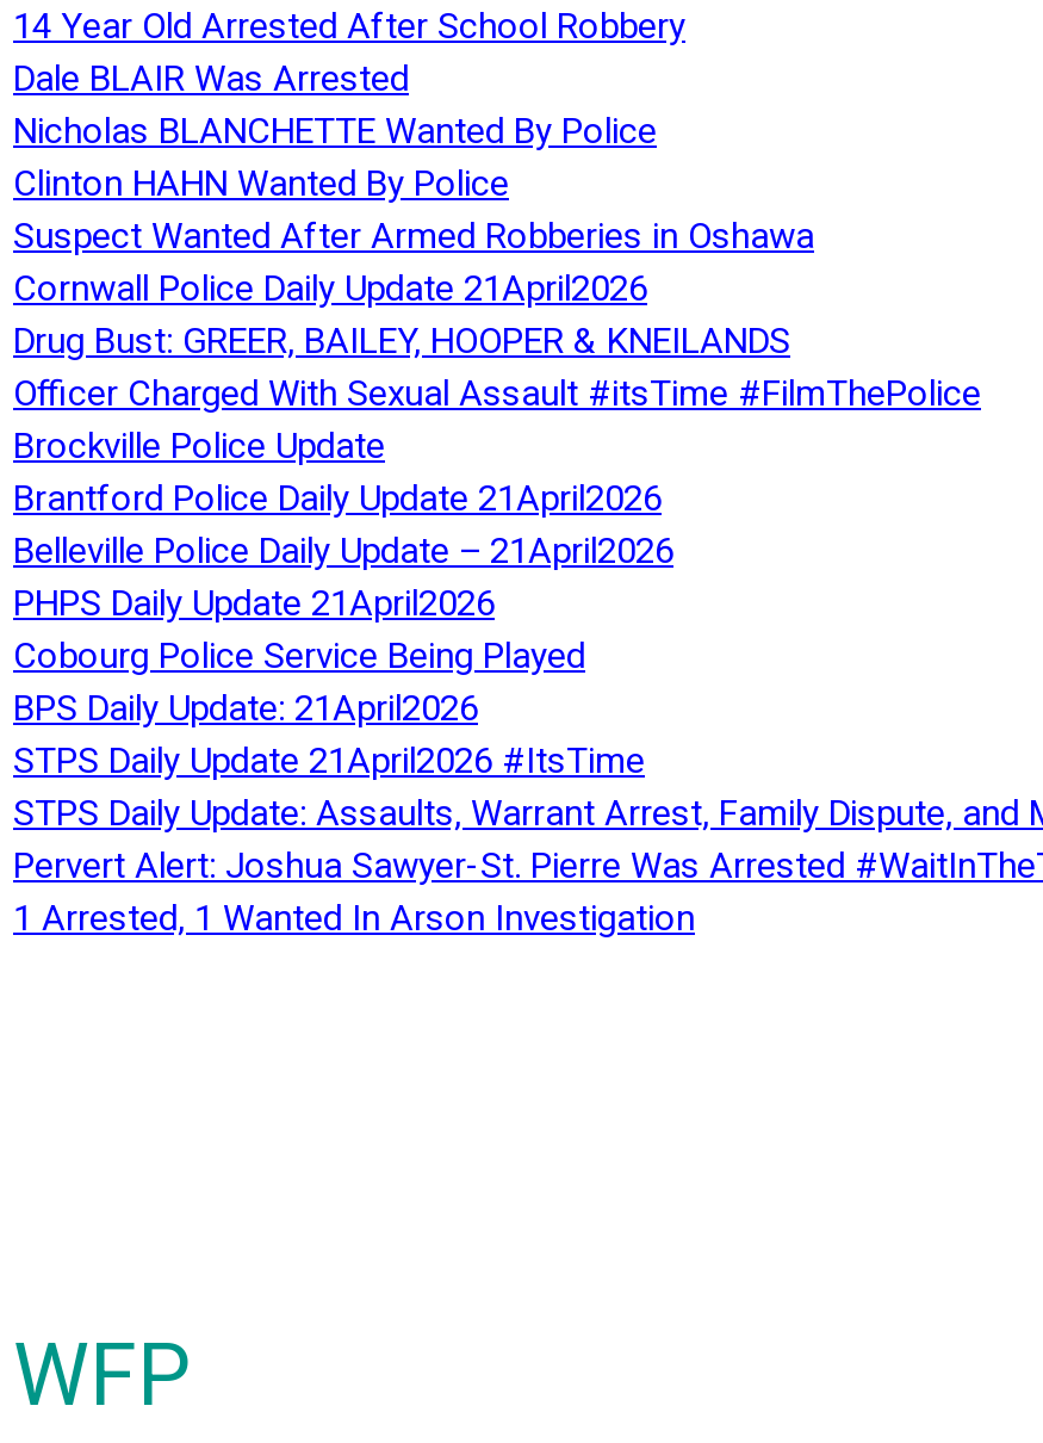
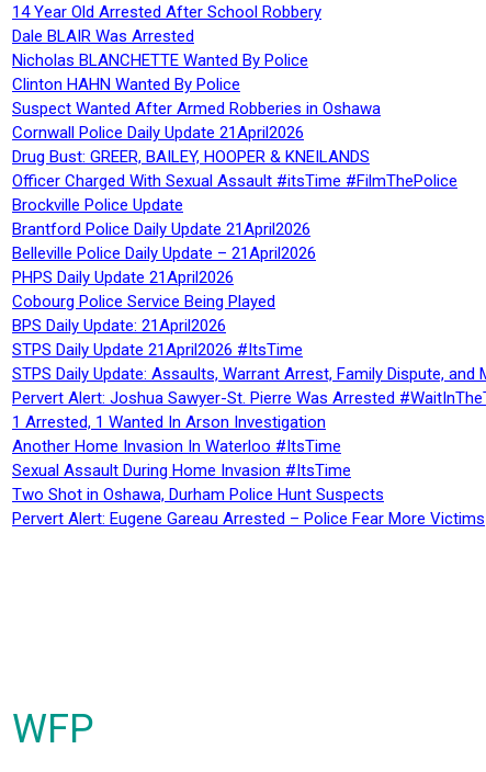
+ Another Home Invasion In Waterloo #ItsTime
+ Sexual Assault During Home Invasion #ItsTime
+ Two Shot in Oshawa, Durham Police Hunt Suspects
+ Pervert Alert: Eugene Gareau Arrested – Police Fear More Victims
